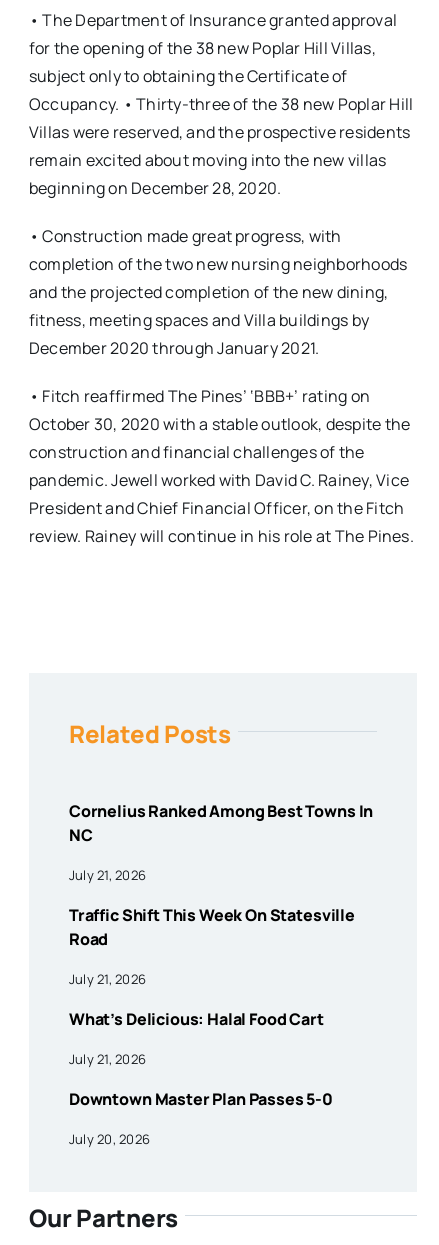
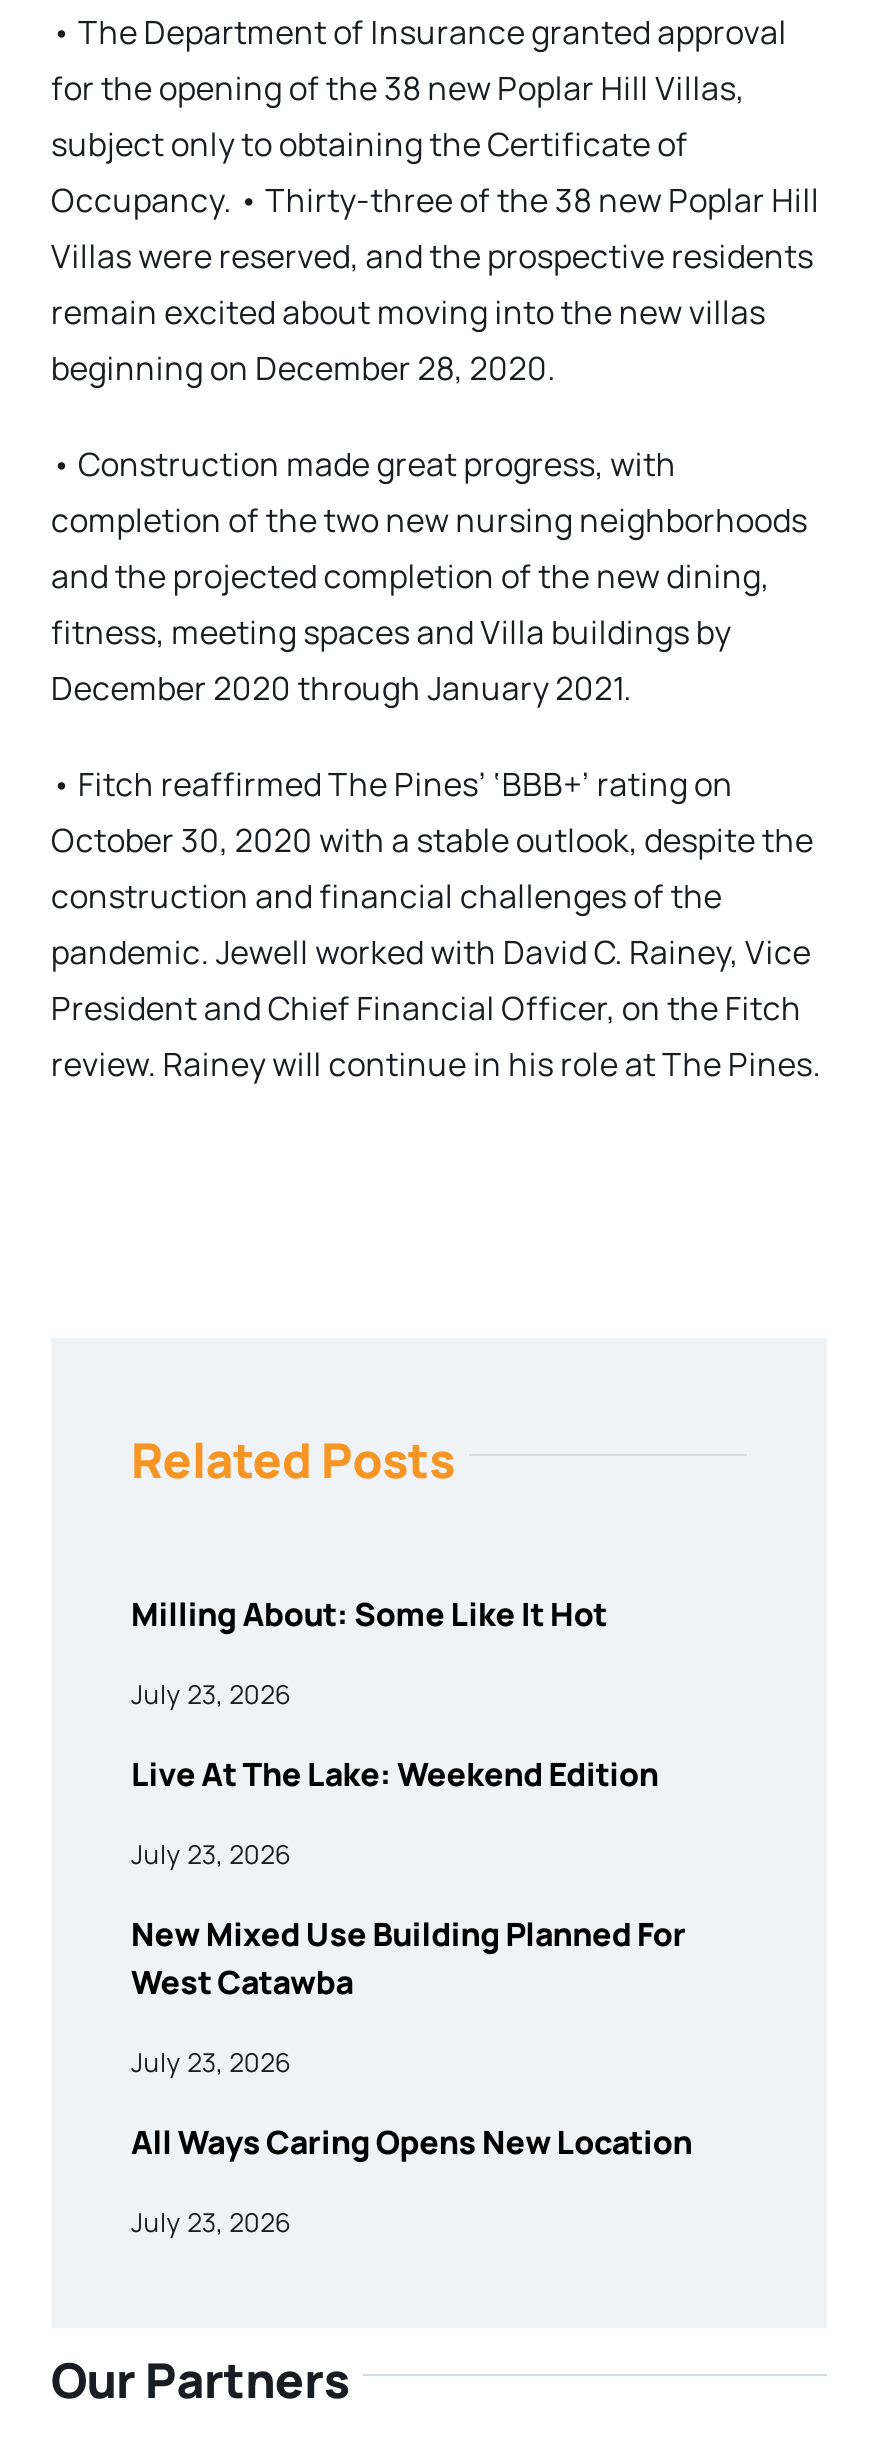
- Cornelius Ranked Among Best Towns In
- NC
+ Milling About: Some Like It Hot

- July 21, 2026
+ July 23, 2026

- Traffic Shift This Week On Statesville
- Road
+ Live At The Lake: Weekend Edition

- July 21, 2026
+ July 23, 2026

- What’s Delicious: Halal Food Cart
+ New Mixed Use Building Planned For
+ West Catawba

- July 21, 2026
+ July 23, 2026

- Downtown Master Plan Passes 5-0
+ All Ways Caring Opens New Location

- July 20, 2026
+ July 23, 2026
